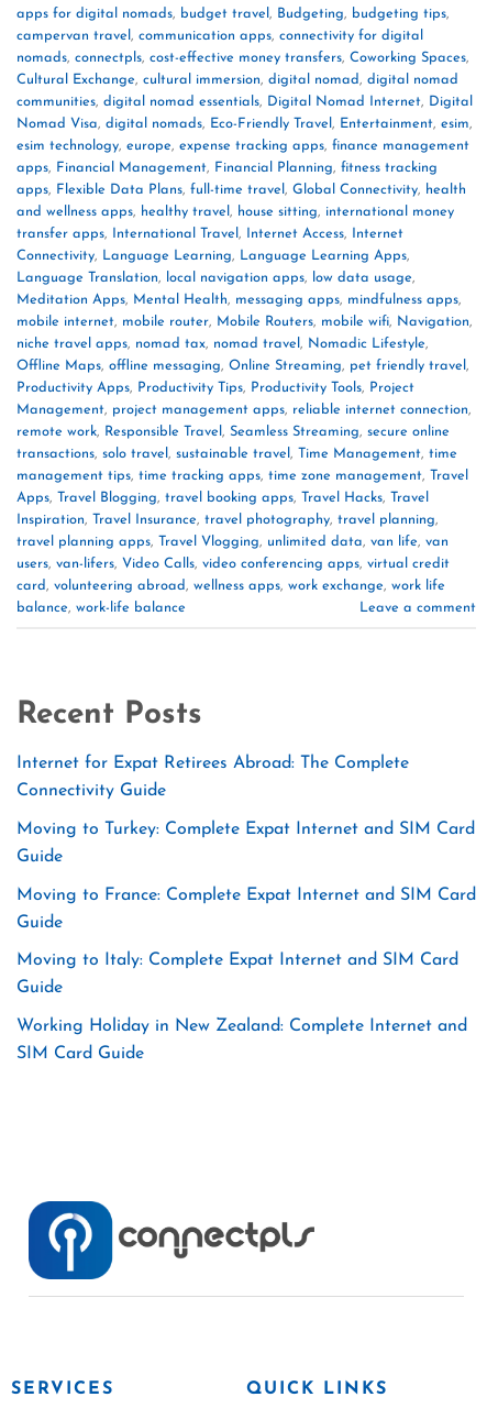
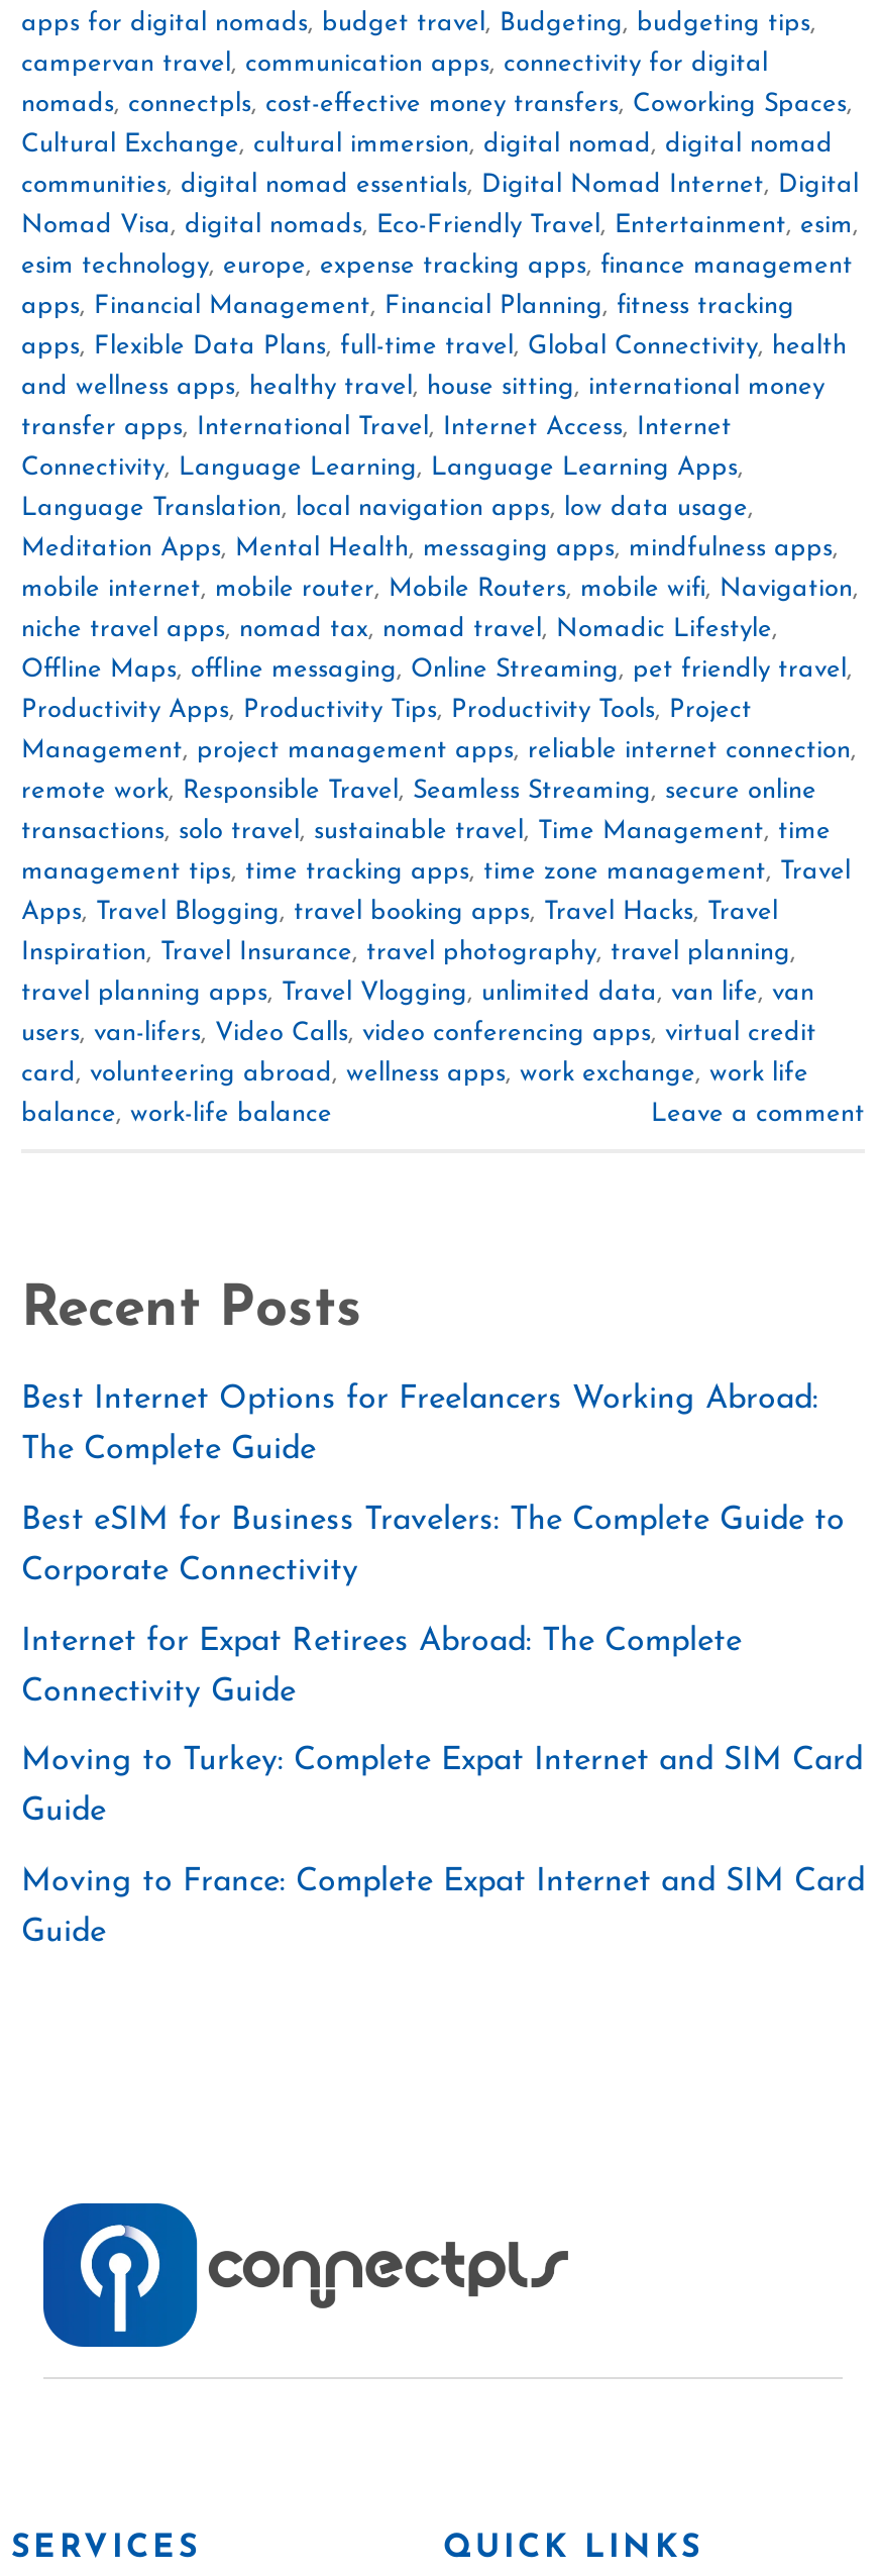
+ Best Internet Options for Freelancers Working Abroad:
+ The Complete Guide
+ Best eSIM for Business Travelers: The Complete Guide to
+ Corporate Connectivity

moved down: Internet for Expat Retirees Abroad: The Complete | Connectivity Guide | Moving to Turkey: Complete Expat Internet and SIM Card | Guide | Moving to France: Complete Expat Internet and SIM Card | Guide

- Moving to Italy: Complete Expat Internet and SIM Card
- Guide
- Working Holiday in New Zealand: Complete Internet and
- SIM Card Guide
